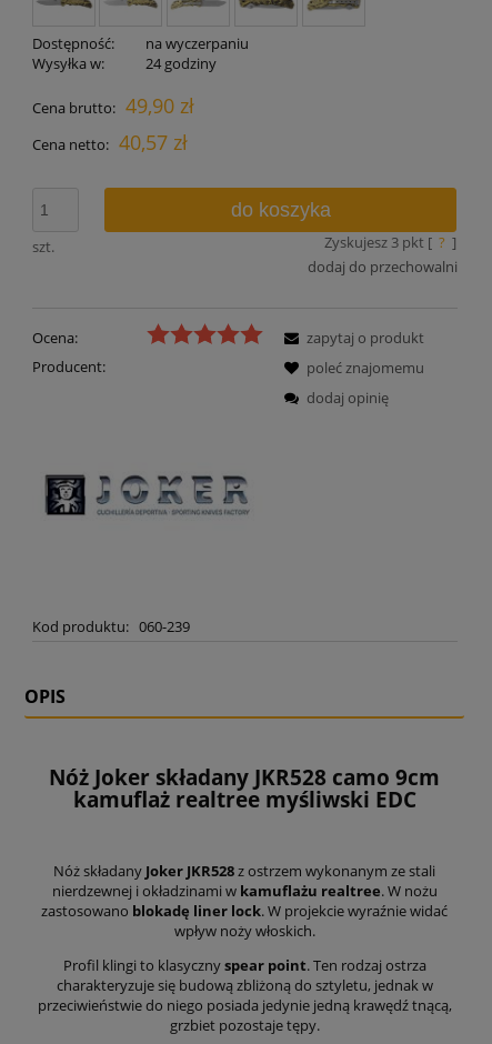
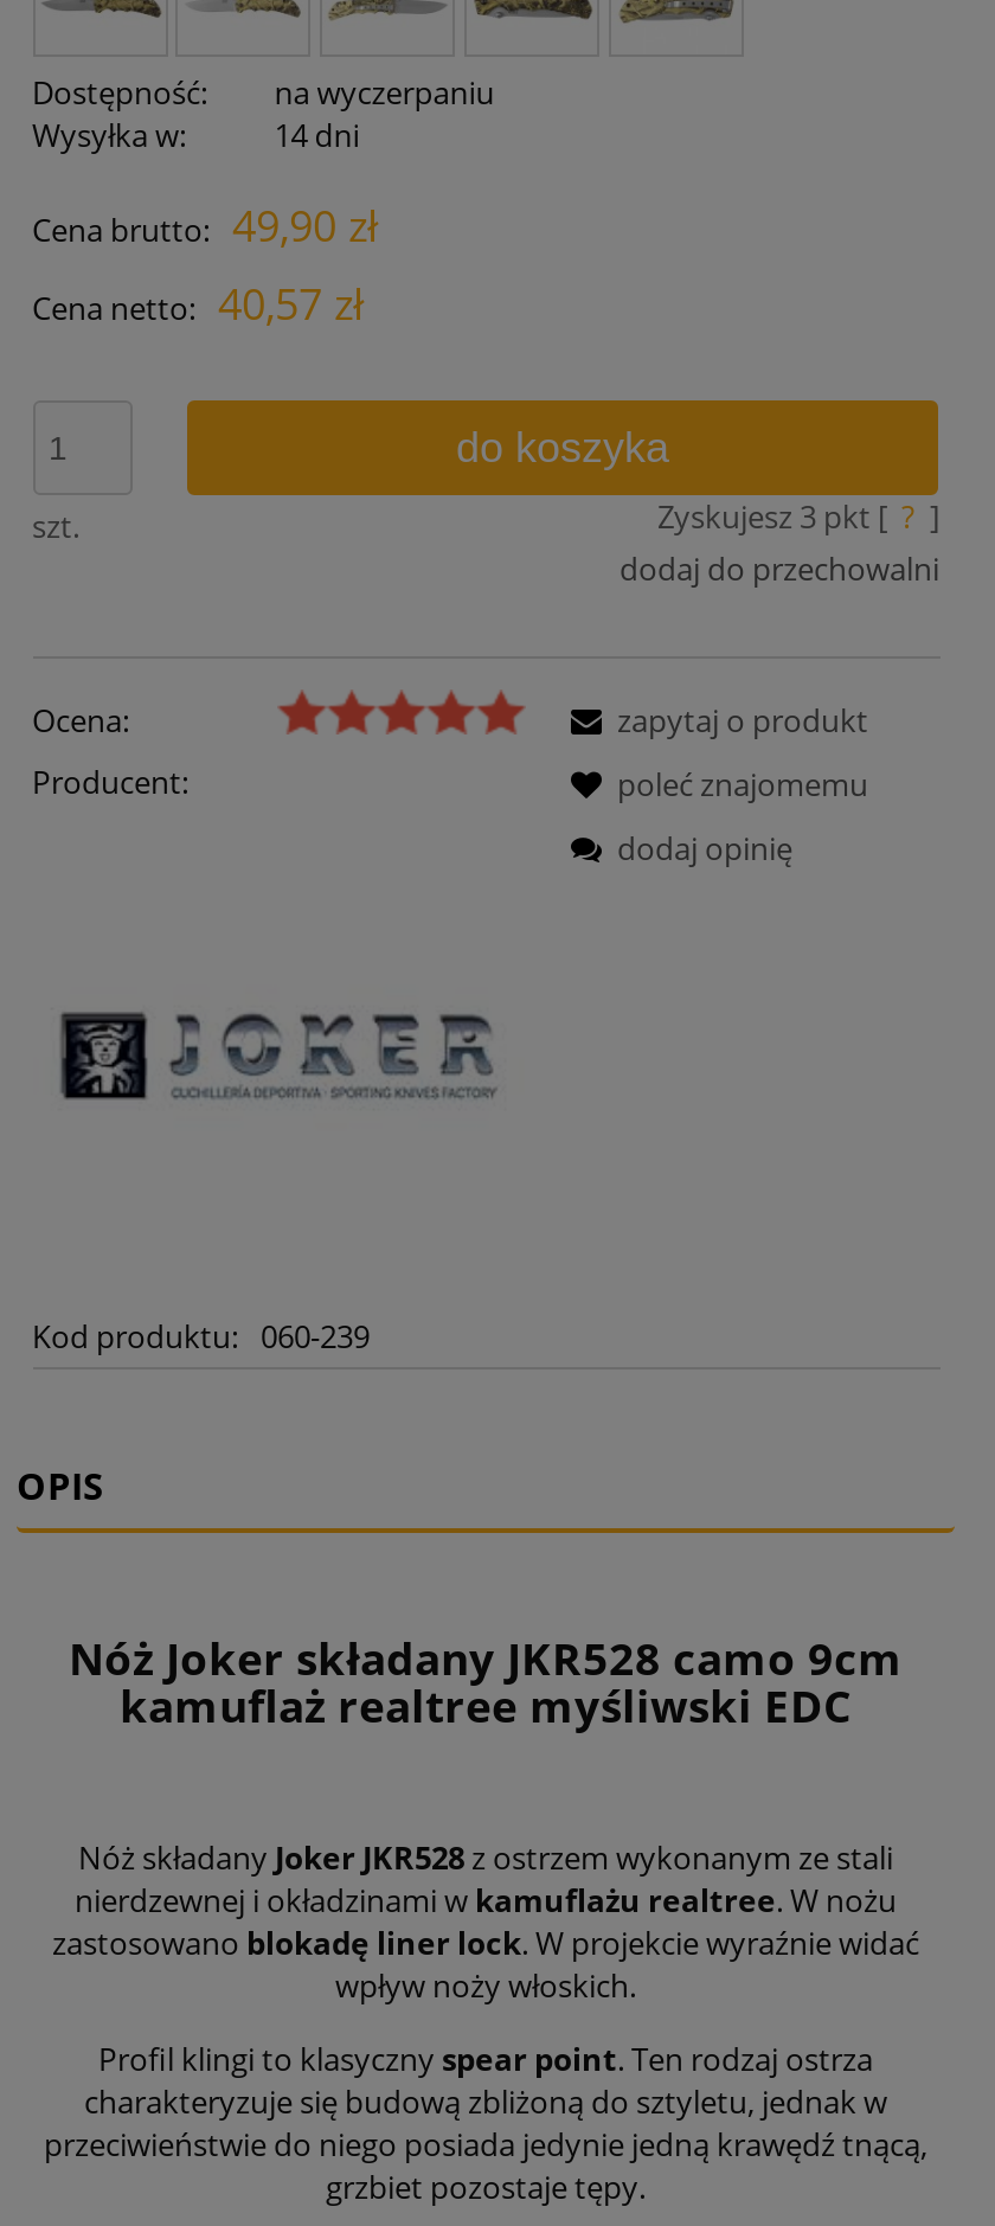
- 24 godziny
+ 14 dni
